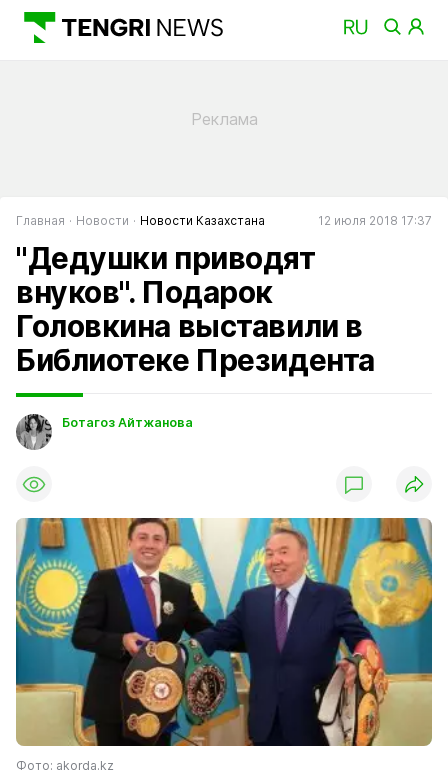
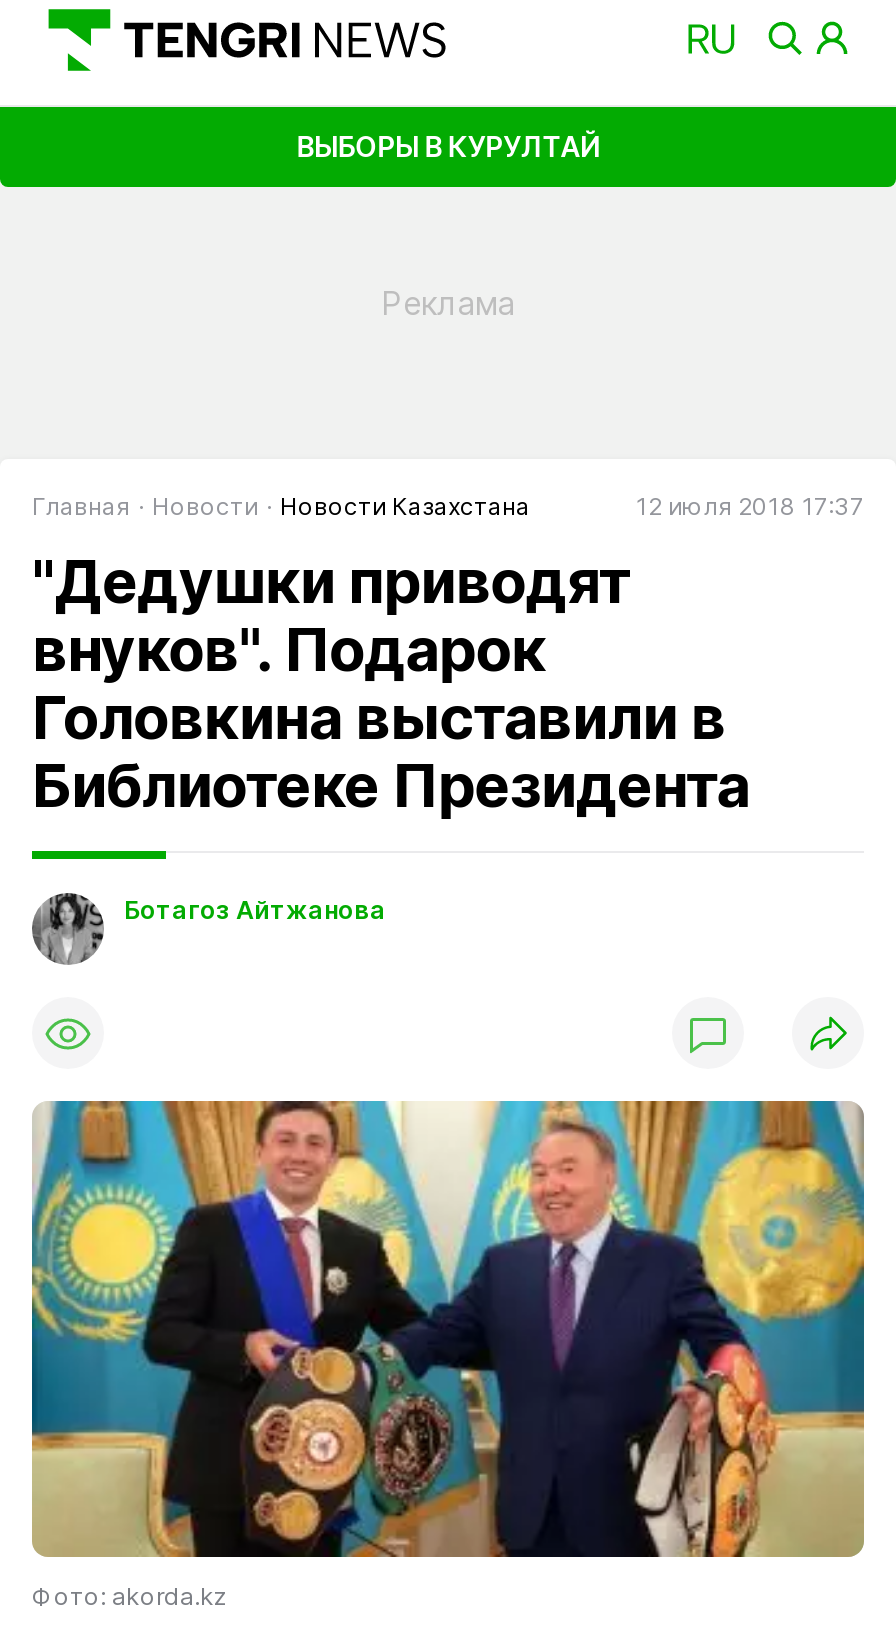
+ ВЫБОРЫ В КУРУЛТАЙ
